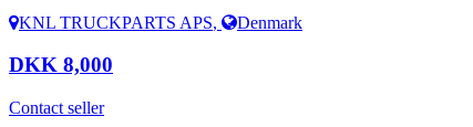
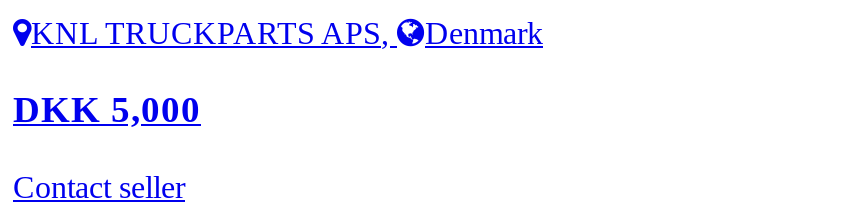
- DKK 8,000
+ DKK 5,000
